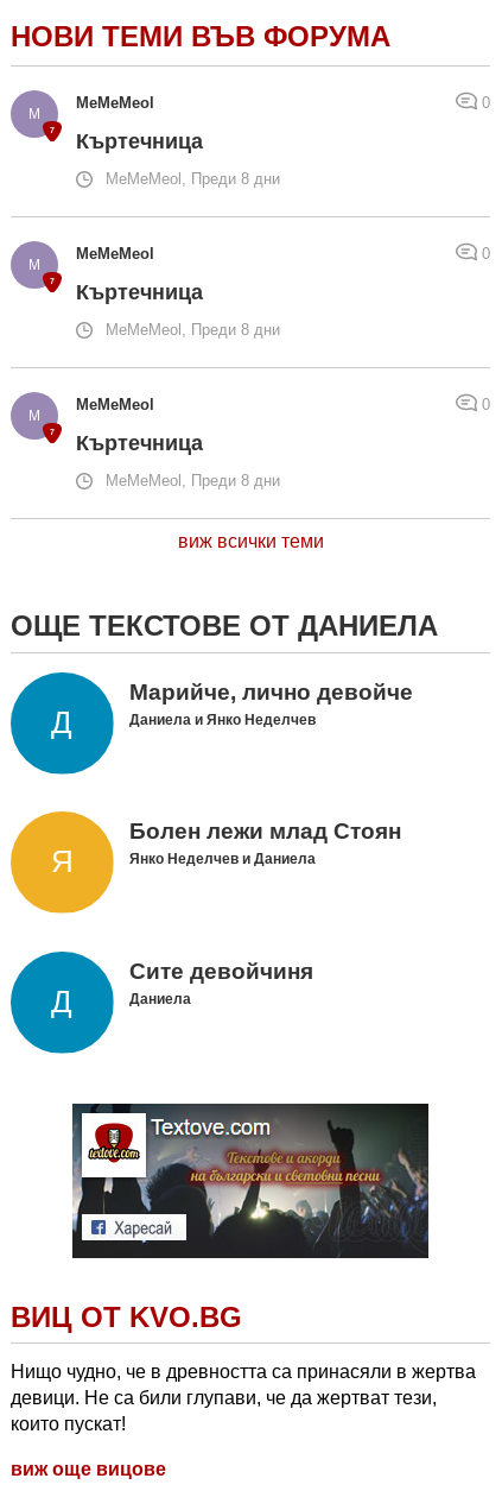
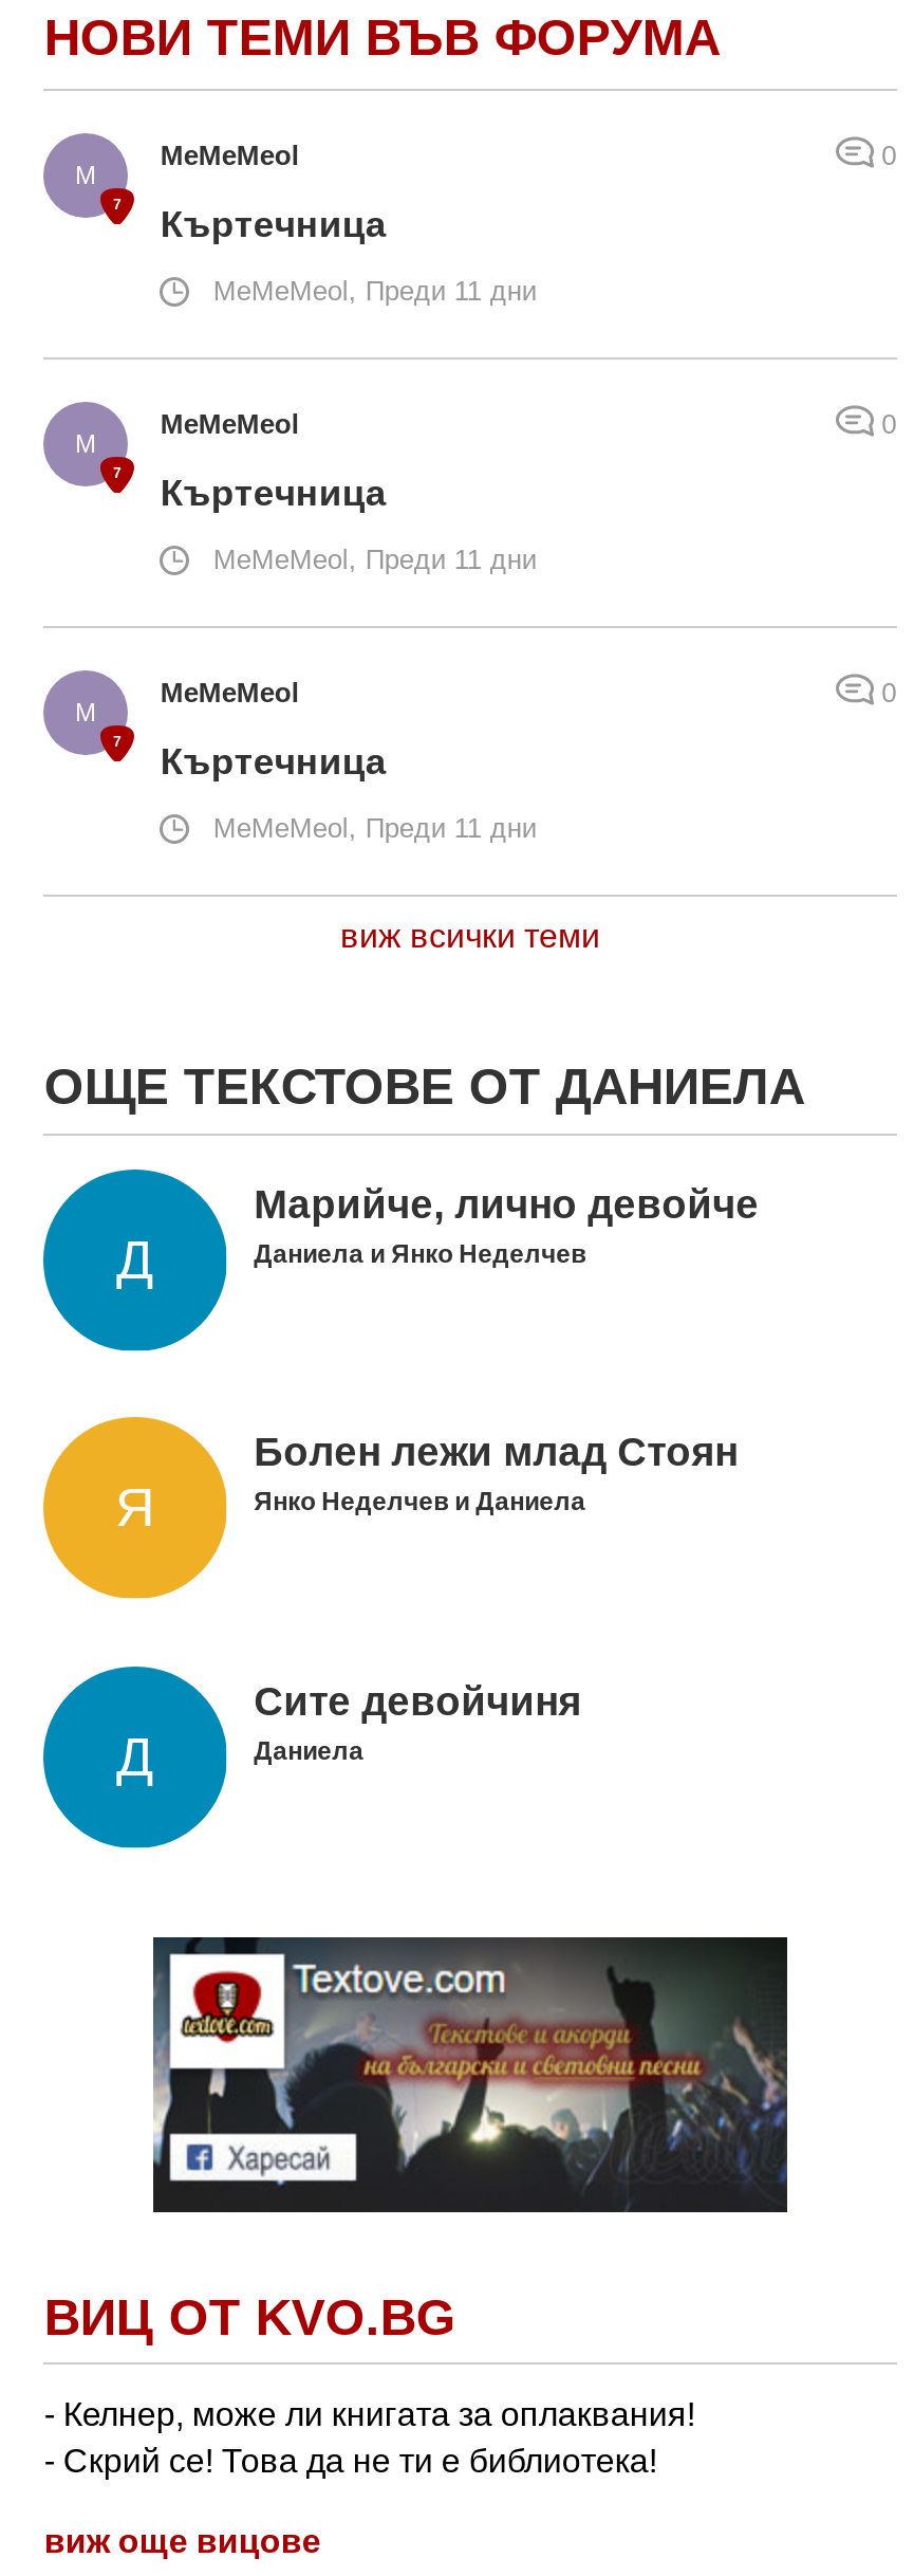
- MeMeMeol, Преди 8 дни
+ MeMeMeol, Преди 11 дни

- MeMeMeol, Преди 8 дни
+ MeMeMeol, Преди 11 дни

- MeMeMeol, Преди 8 дни
+ MeMeMeol, Преди 11 дни

- Нищо чудно, че в древността са принасяли в жертва
- девици. Не са били глупави, че да жертват тези,
- които пускат!
+ - Келнер, може ли книгата за оплаквания!
+ - Скрий се! Това да не ти е библиотека!
